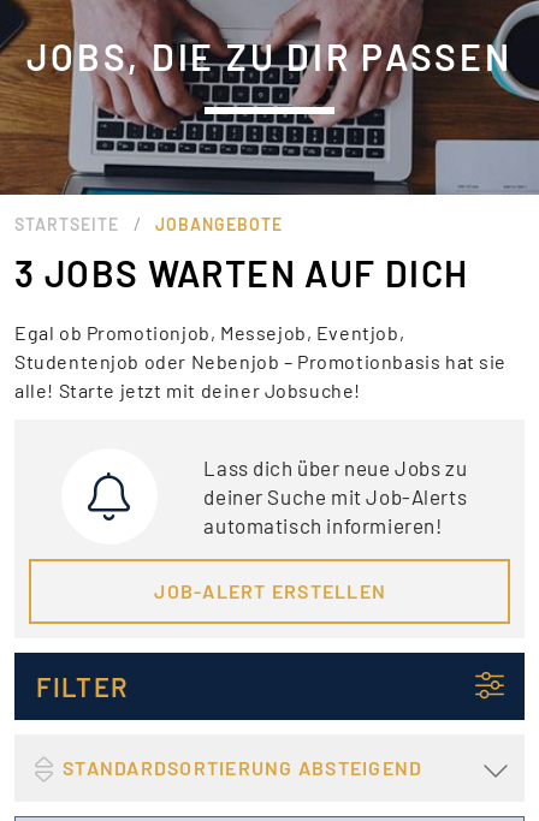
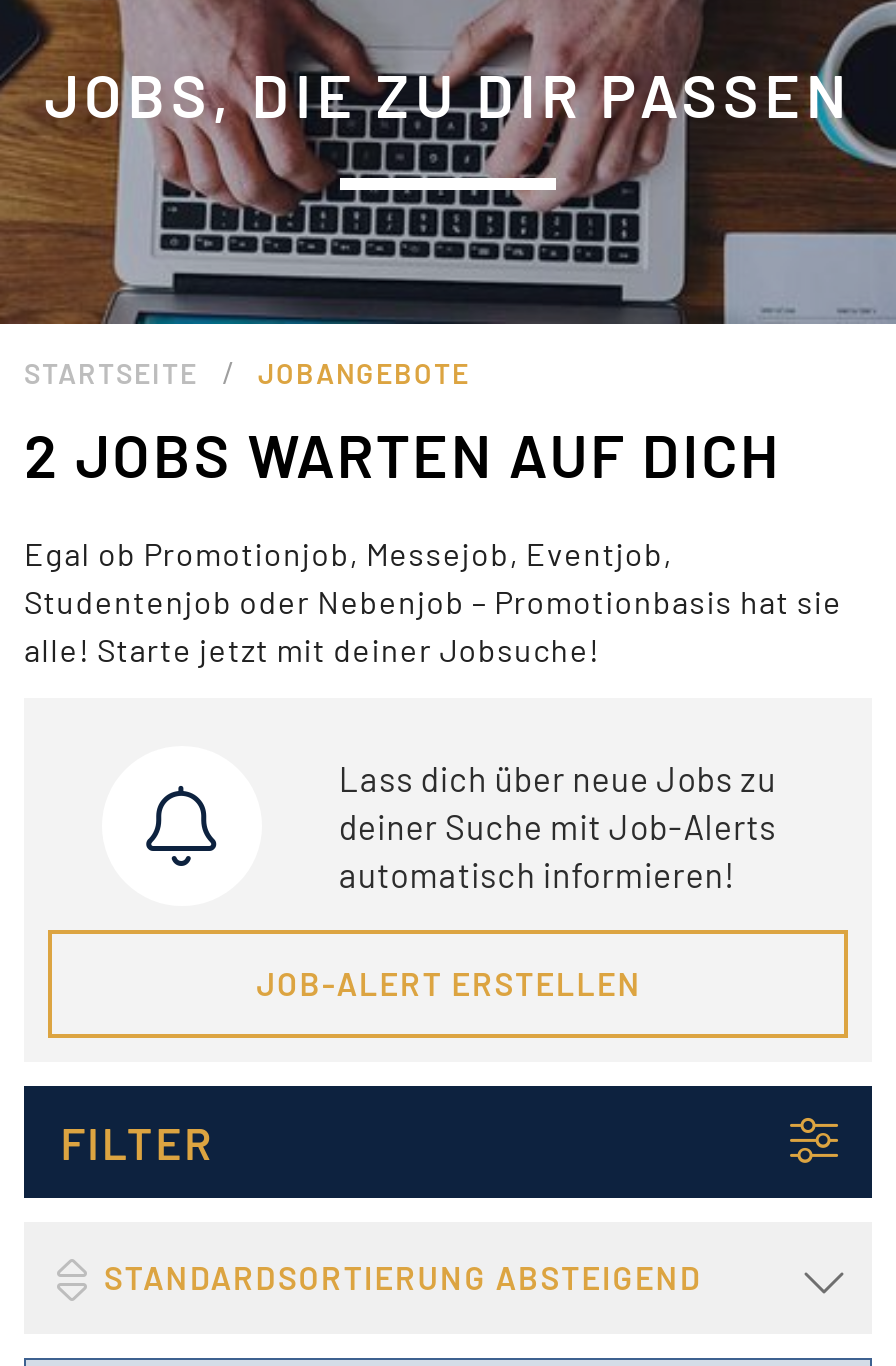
- 3 JOBS WARTEN AUF DICH
+ 2 JOBS WARTEN AUF DICH
